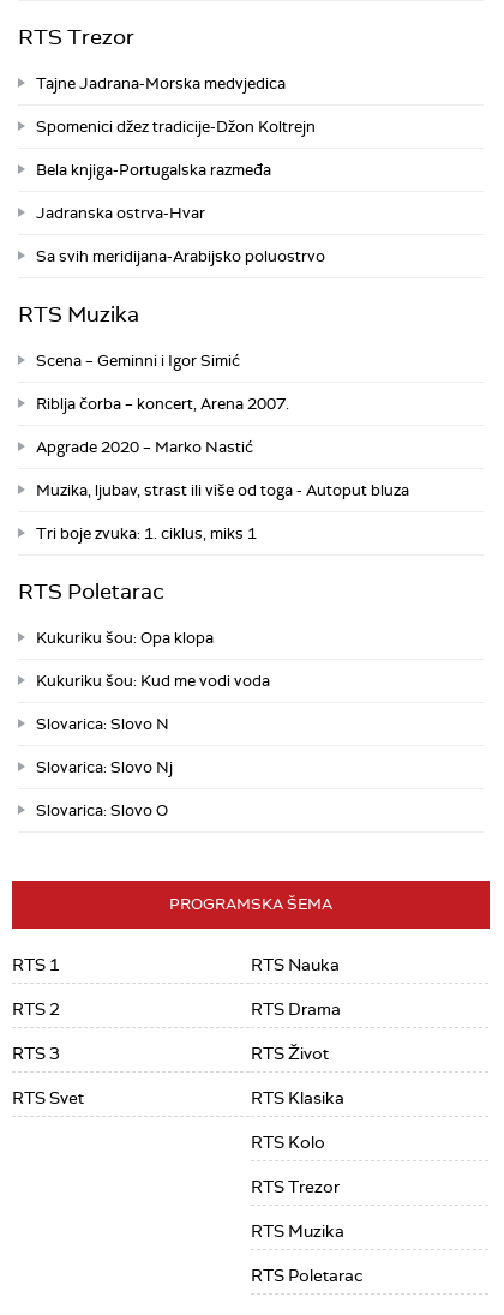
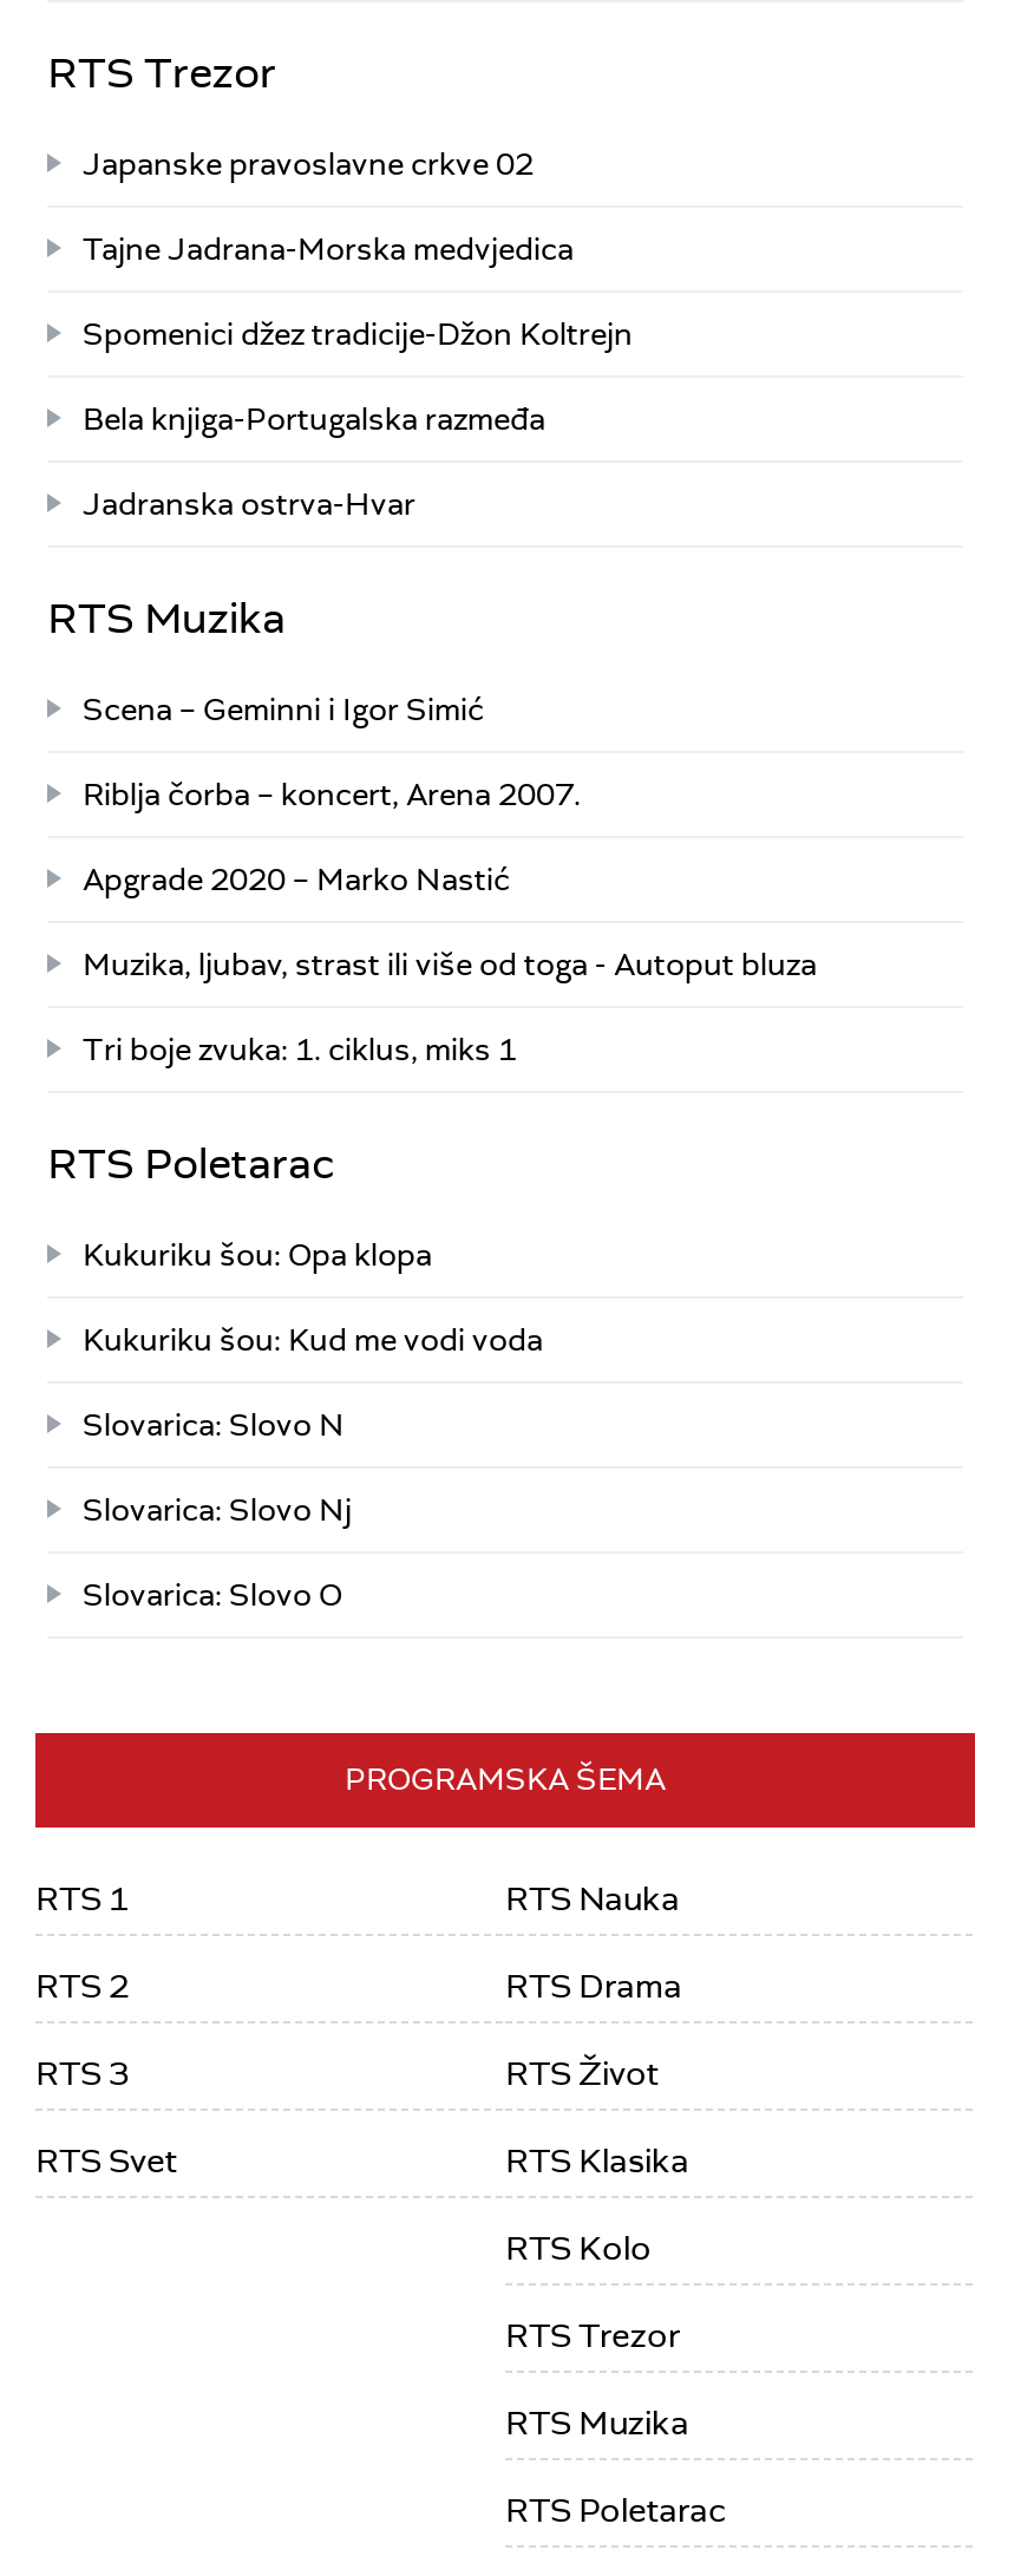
+ Japanske pravoslavne crkve 02

moved down: Tajne Jadrana-Morska medvjedica | Spomenici džez tradicije-Džon Koltrejn | Bela knjiga-Portugalska razmeđa | Jadranska ostrva-Hvar

- Sa svih meridijana-Arabijsko poluostrvo
